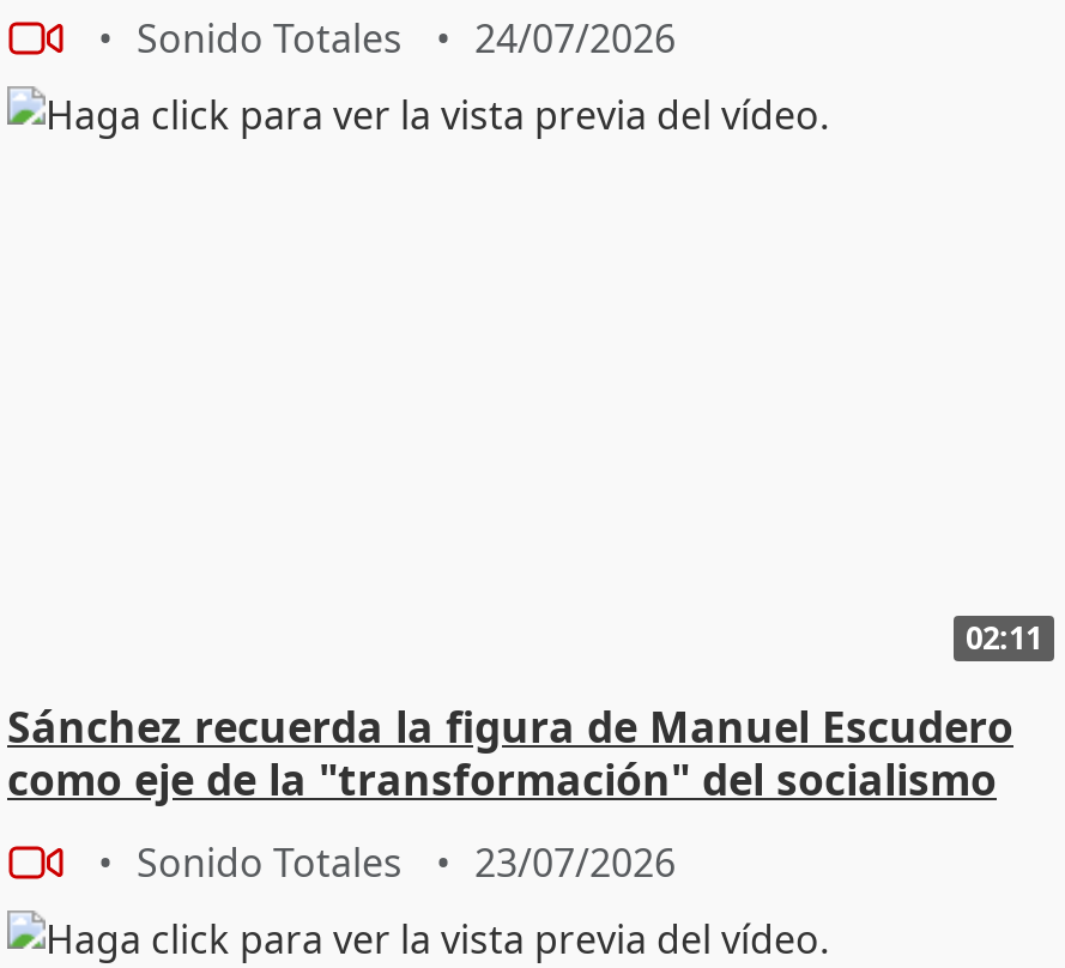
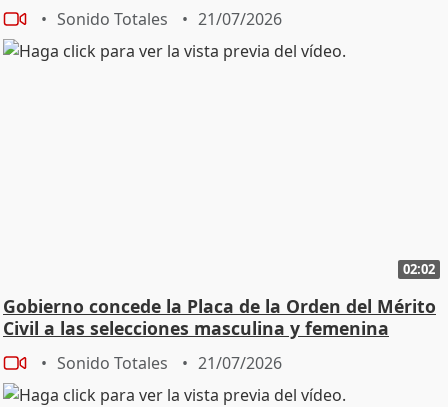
- Sonido Totales 24/07/2026
+ Sonido Totales 21/07/2026

- 02:11
+ 02:02

- Sánchez recuerda la figura de Manuel Escudero
- como eje de la "transformación" del socialismo
+ Gobierno concede la Placa de la Orden del Mérito
+ Civil a las selecciones masculina y femenina

- Sonido Totales 23/07/2026
+ Sonido Totales 21/07/2026
